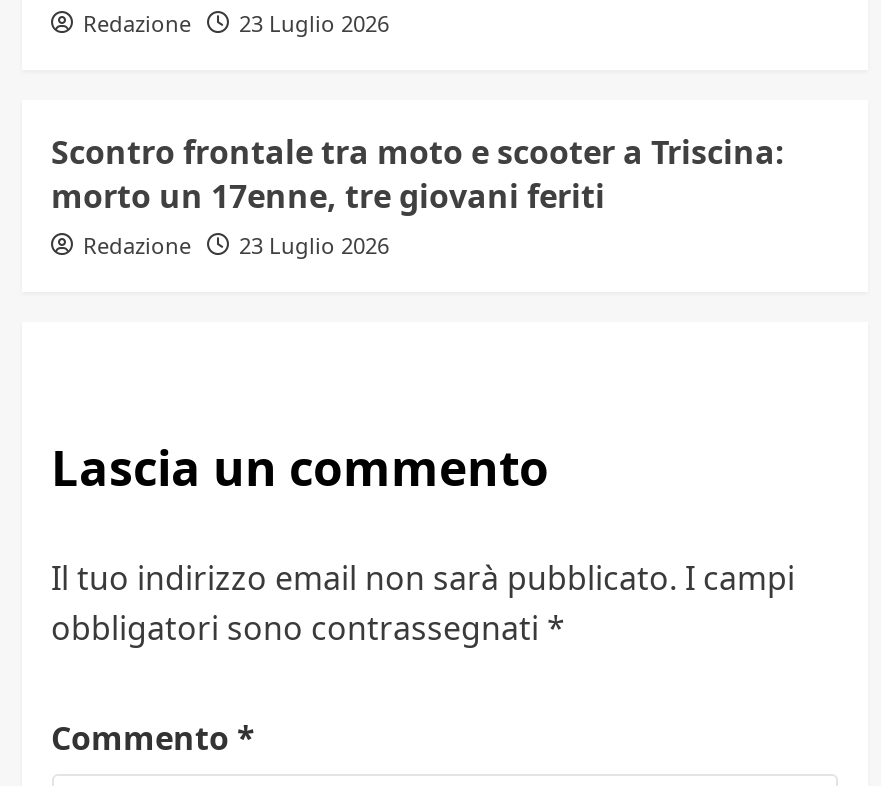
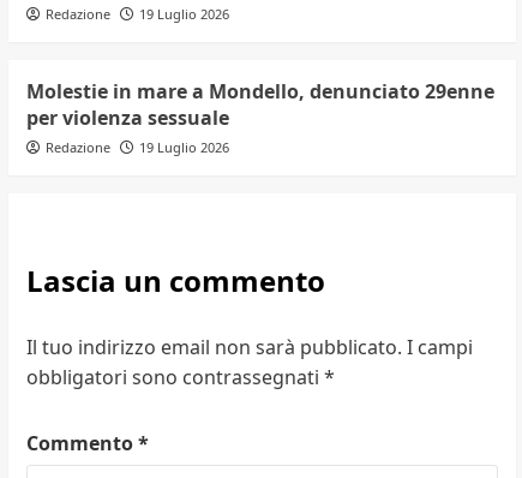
- Redazione 23 Luglio 2026
+ Redazione 19 Luglio 2026

- Scontro frontale tra moto e scooter a Triscina:
- morto un 17enne, tre giovani feriti
+ Molestie in mare a Mondello, denunciato 29enne
+ per violenza sessuale

- Redazione 23 Luglio 2026
+ Redazione 19 Luglio 2026
